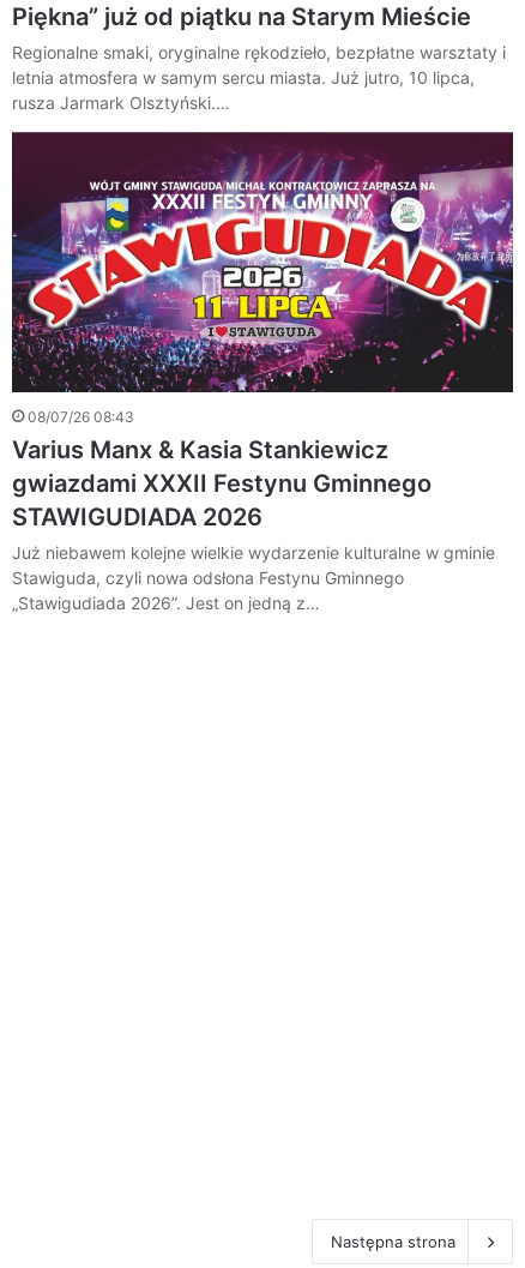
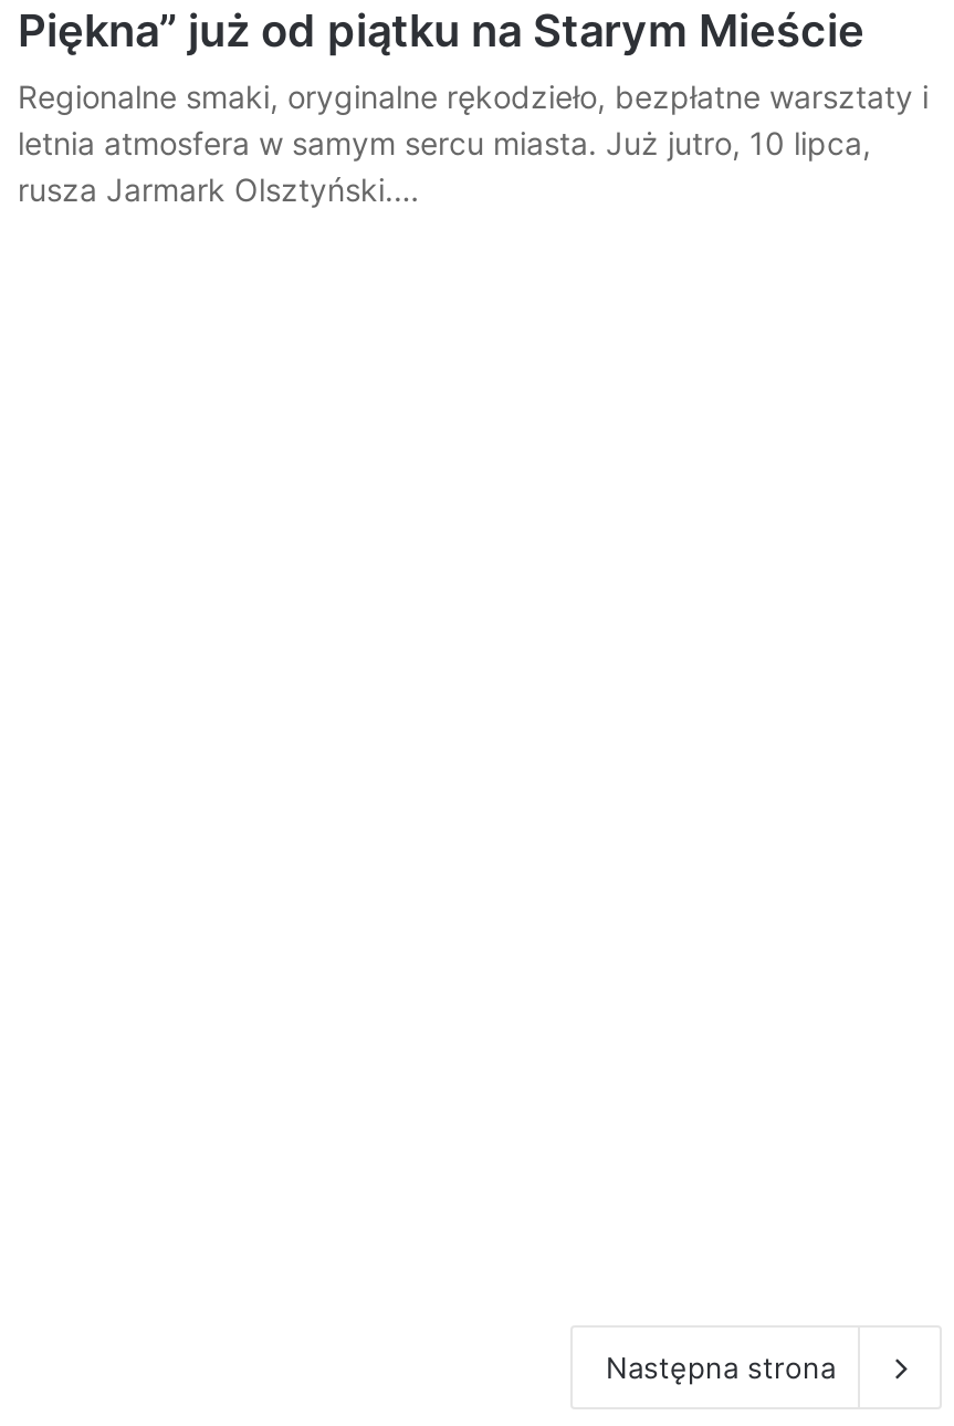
- [image]
- 08/07/26 08:43
- Varius Manx & Kasia Stankiewicz
- gwiazdami XXXII Festynu Gminnego
- STAWIGUDIADA 2026
- Już niebawem kolejne wielkie wydarzenie kulturalne w gminie
- Stawiguda, czyli nowa odsłona Festynu Gminnego
- „Stawigudiada 2026”. Jest on jedną z…
